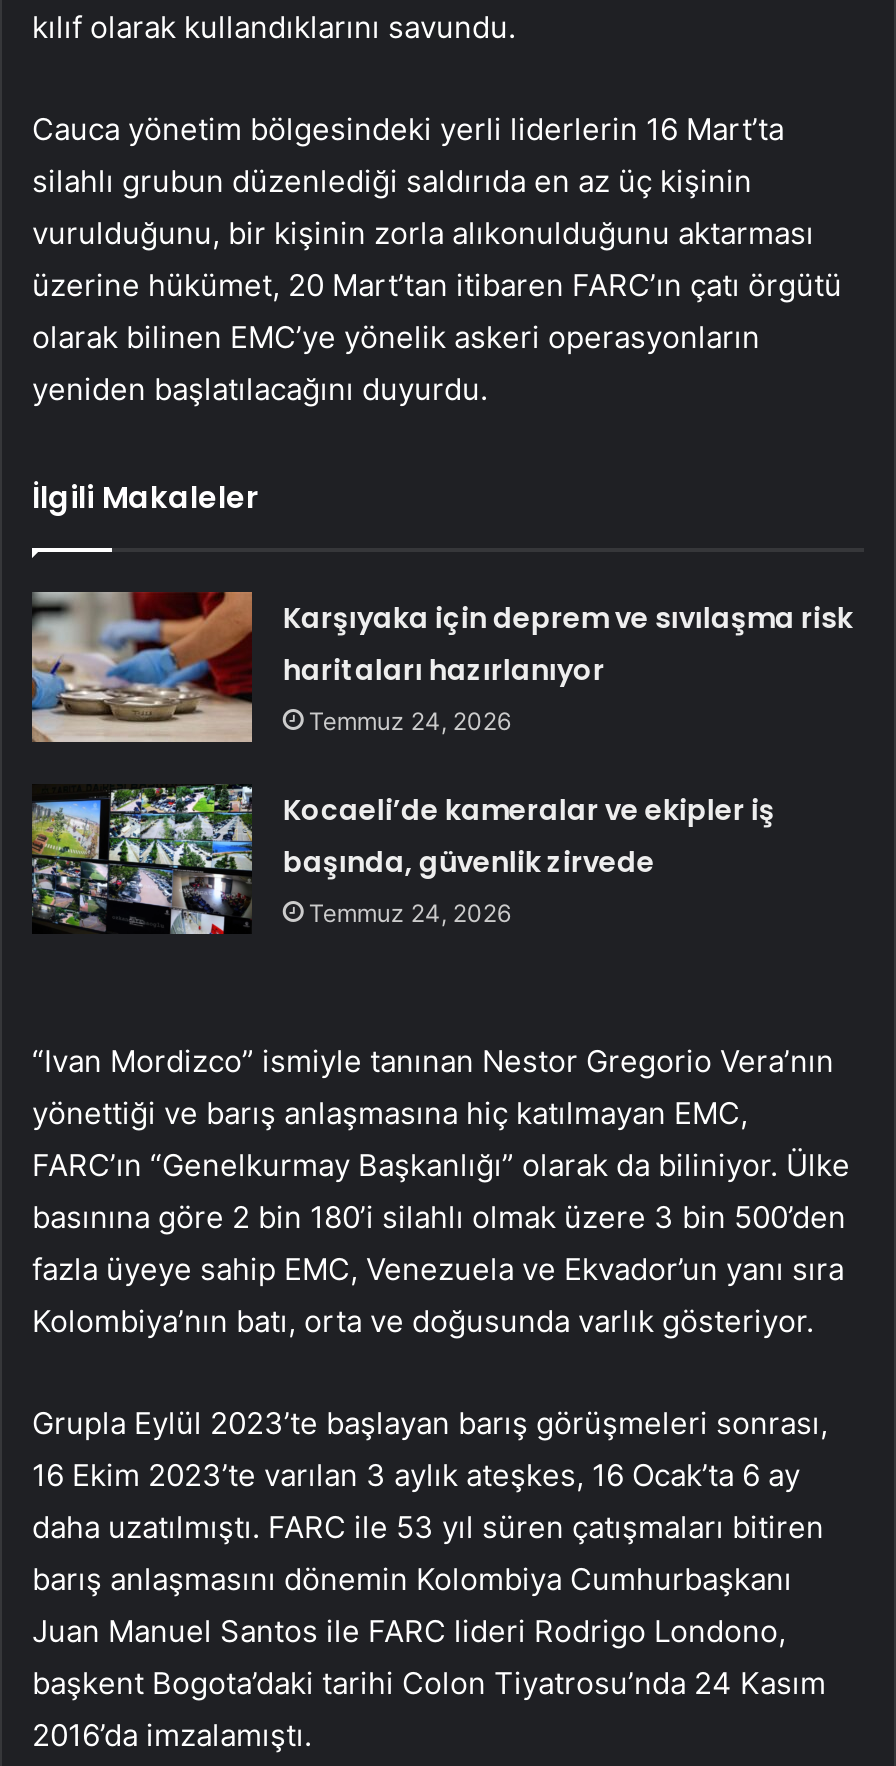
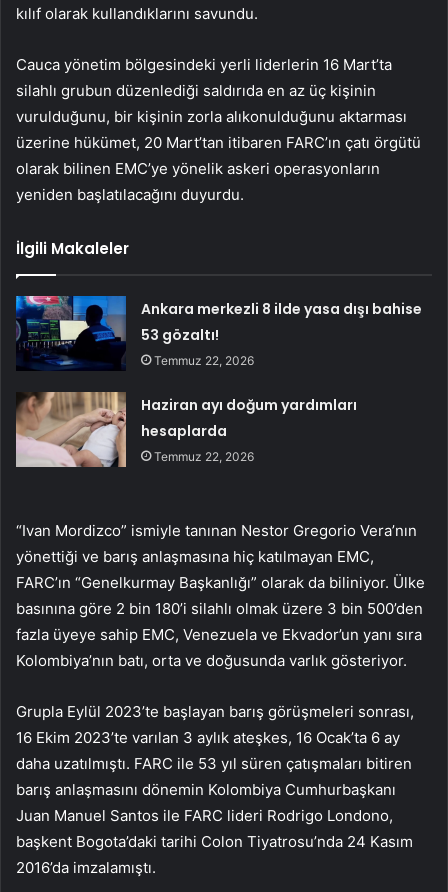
- [image]
- Karşıyaka için deprem ve sıvılaşma risk
- haritaları hazırlanıyor
- Temmuz 24, 2026
+ [image]
+ Ankara merkezli 8 ilde yasa dışı bahise
+ 53 gözaltı!
+ Temmuz 22, 2026

- [image]
- Kocaeli’de kameralar ve ekipler iş
- başında, güvenlik zirvede
- Temmuz 24, 2026
+ [image]
+ Haziran ayı doğum yardımları
+ hesaplarda
+ Temmuz 22, 2026
